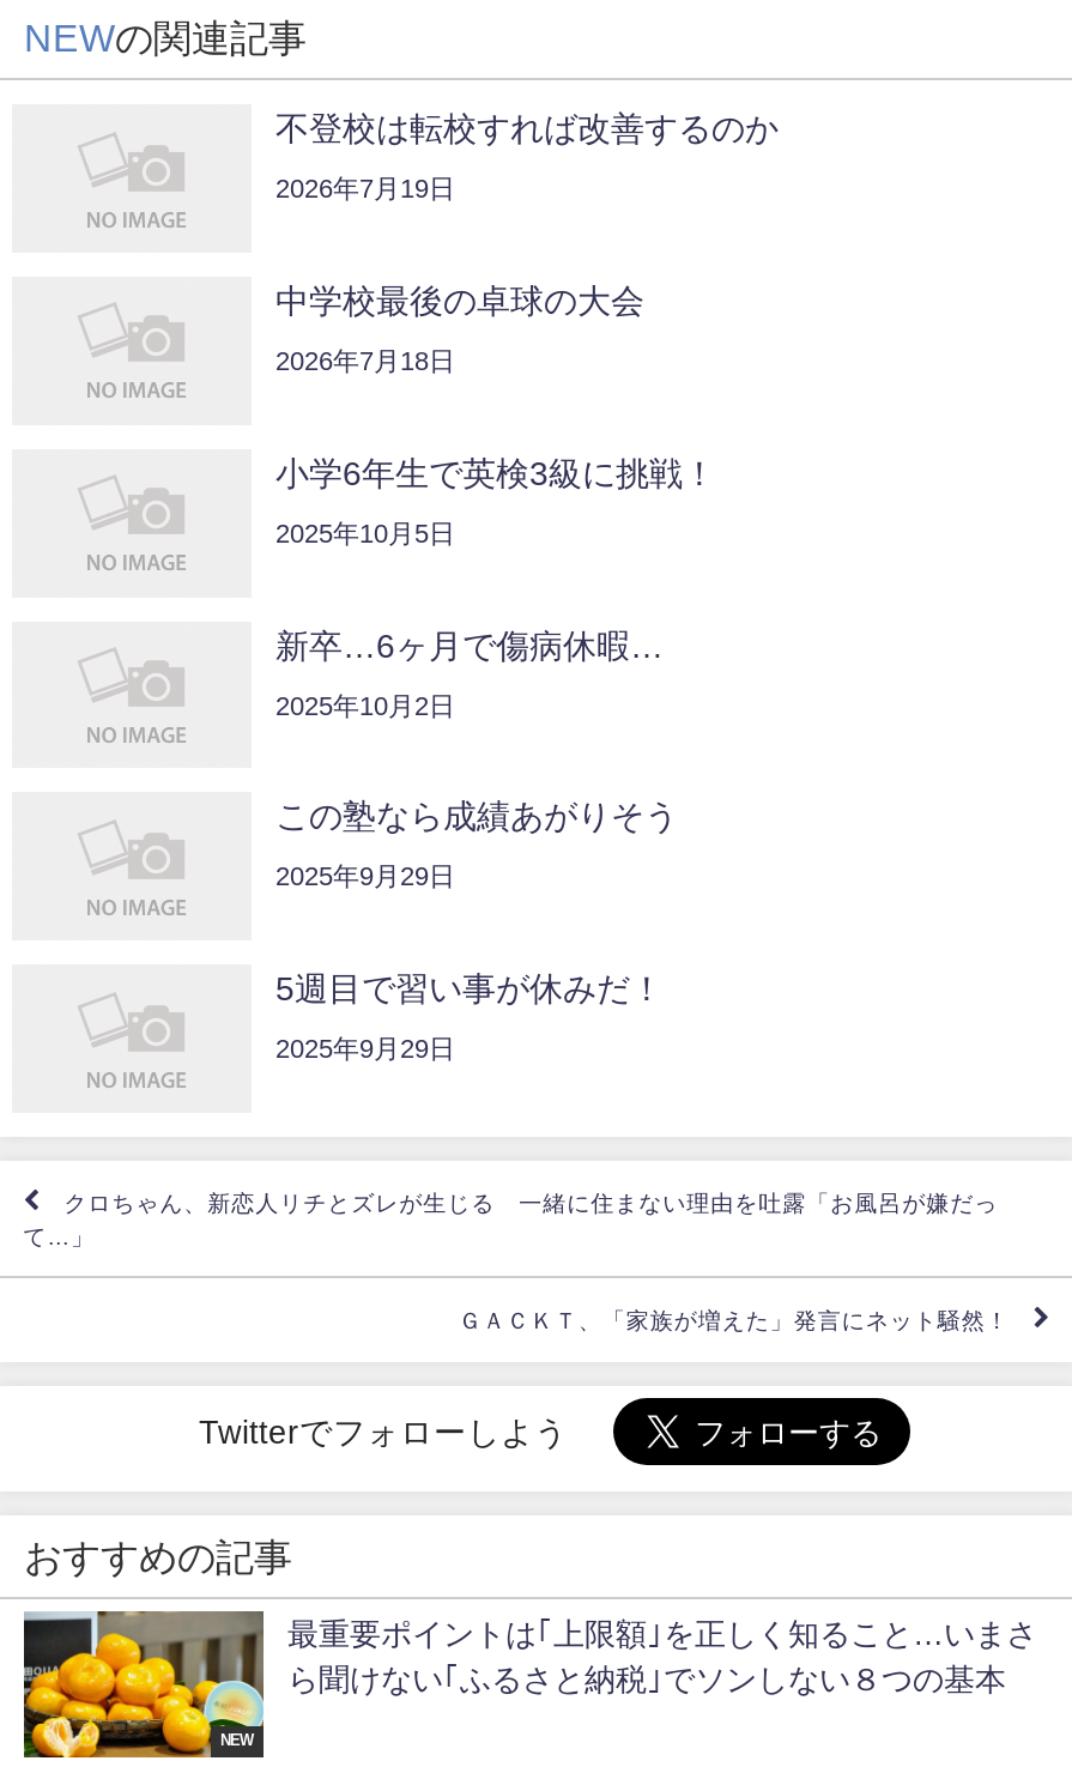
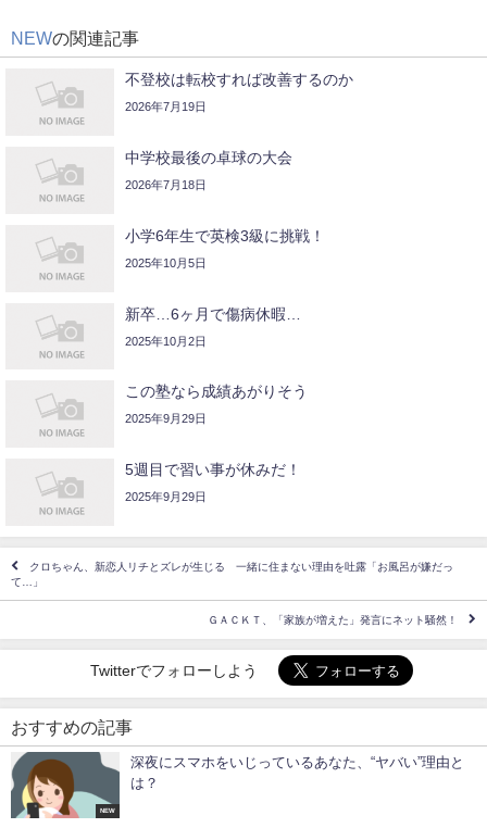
- [image]
- 最重要ポイントは｢上限額｣を正しく知ること…いまさ
+ [image]
+ 深夜にスマホをいじっているあなた、“ヤバい”理由と

- ら聞けない｢ふるさと納税｣でソンしない８つの基本
+ は？
